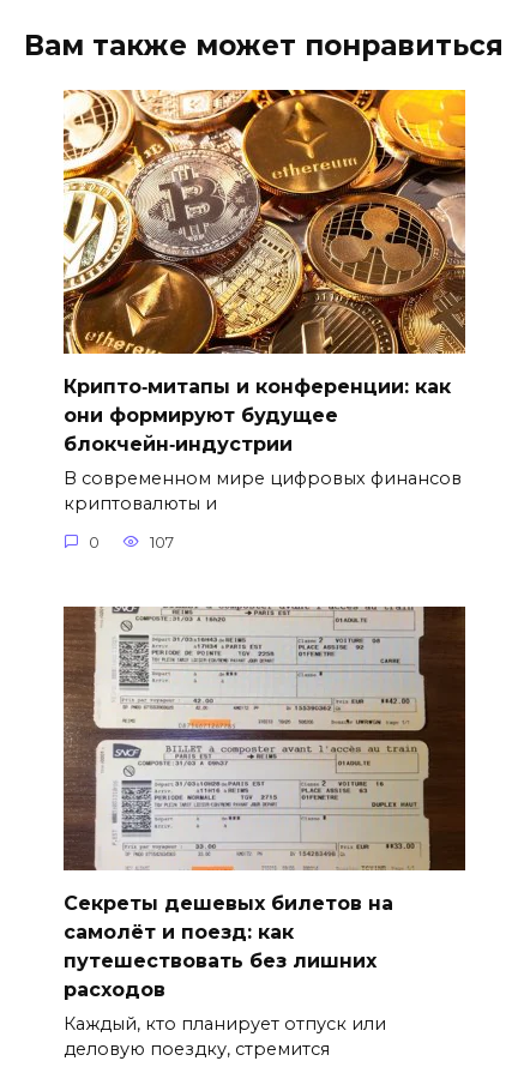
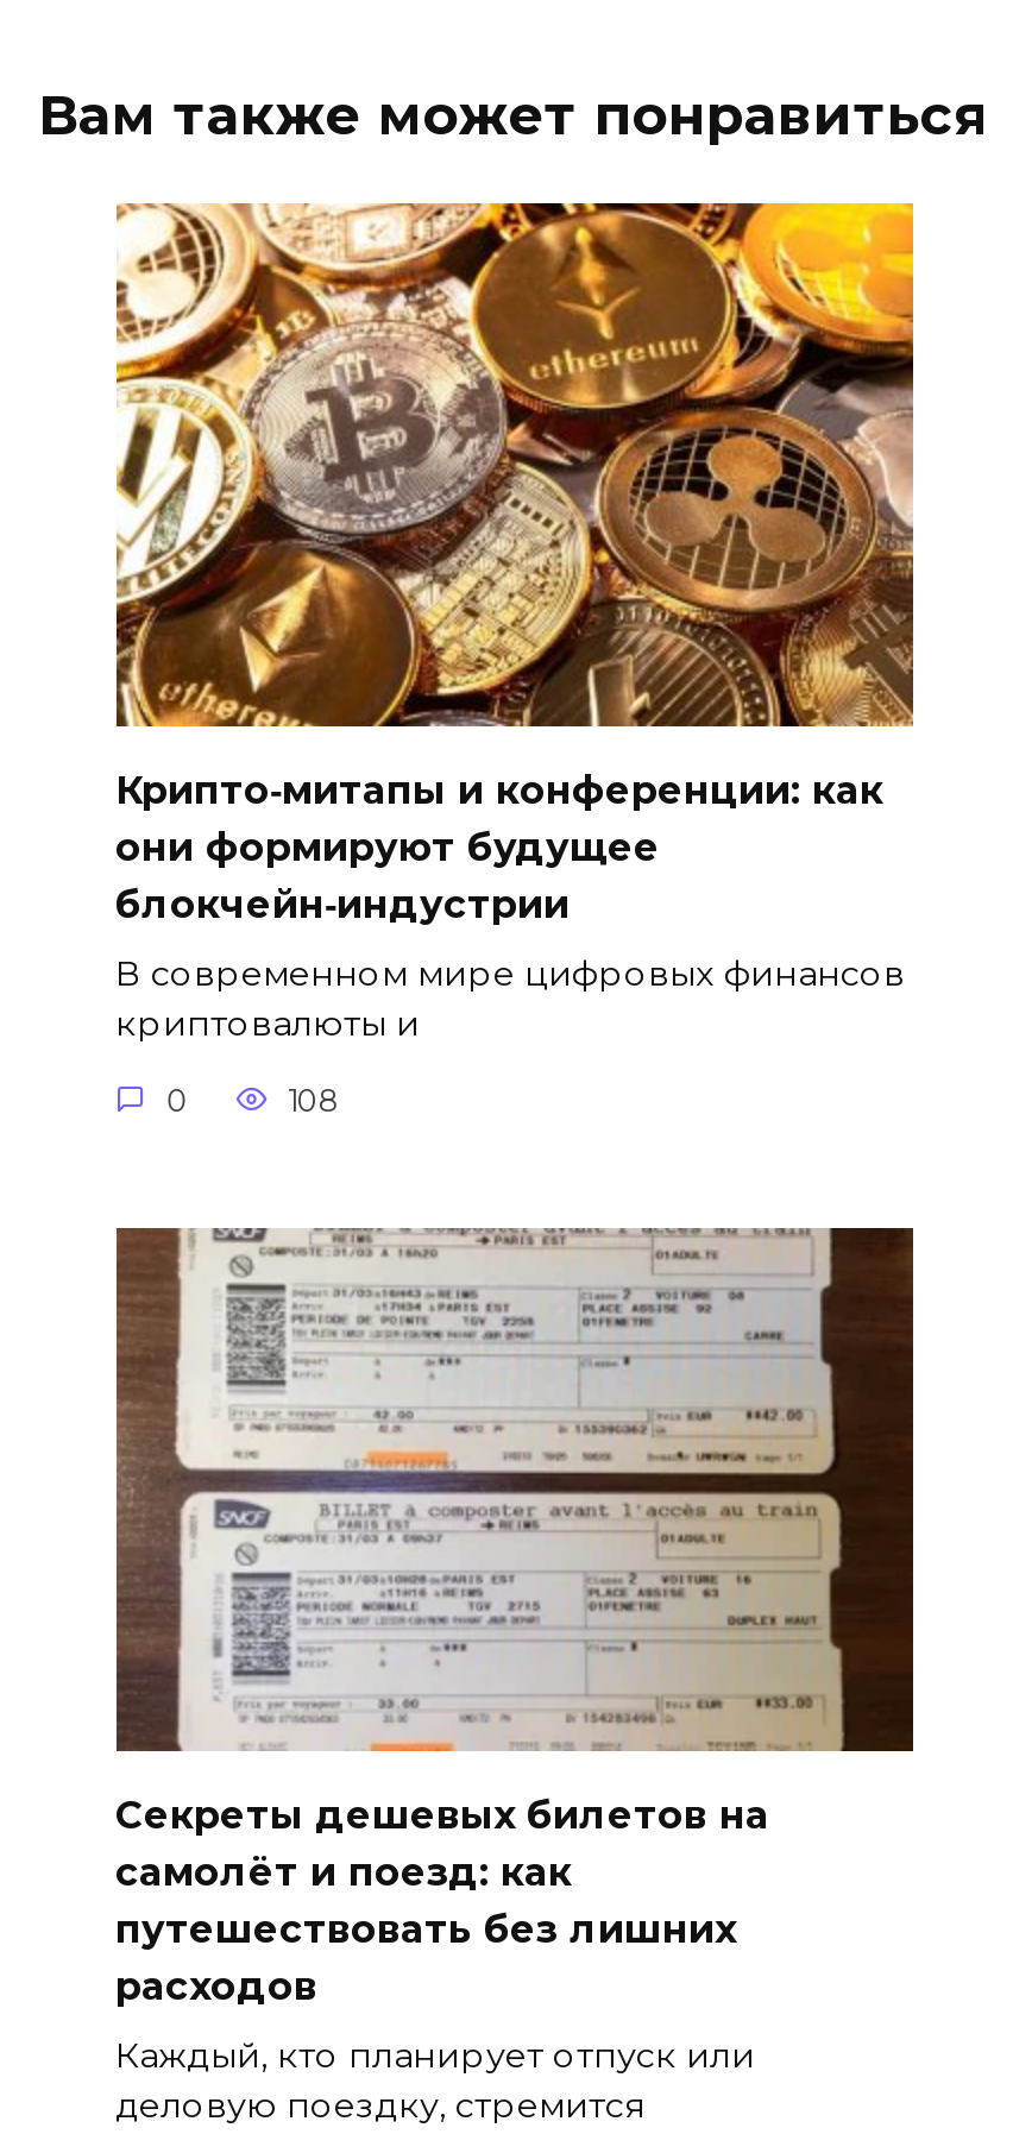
- 107
+ 108
